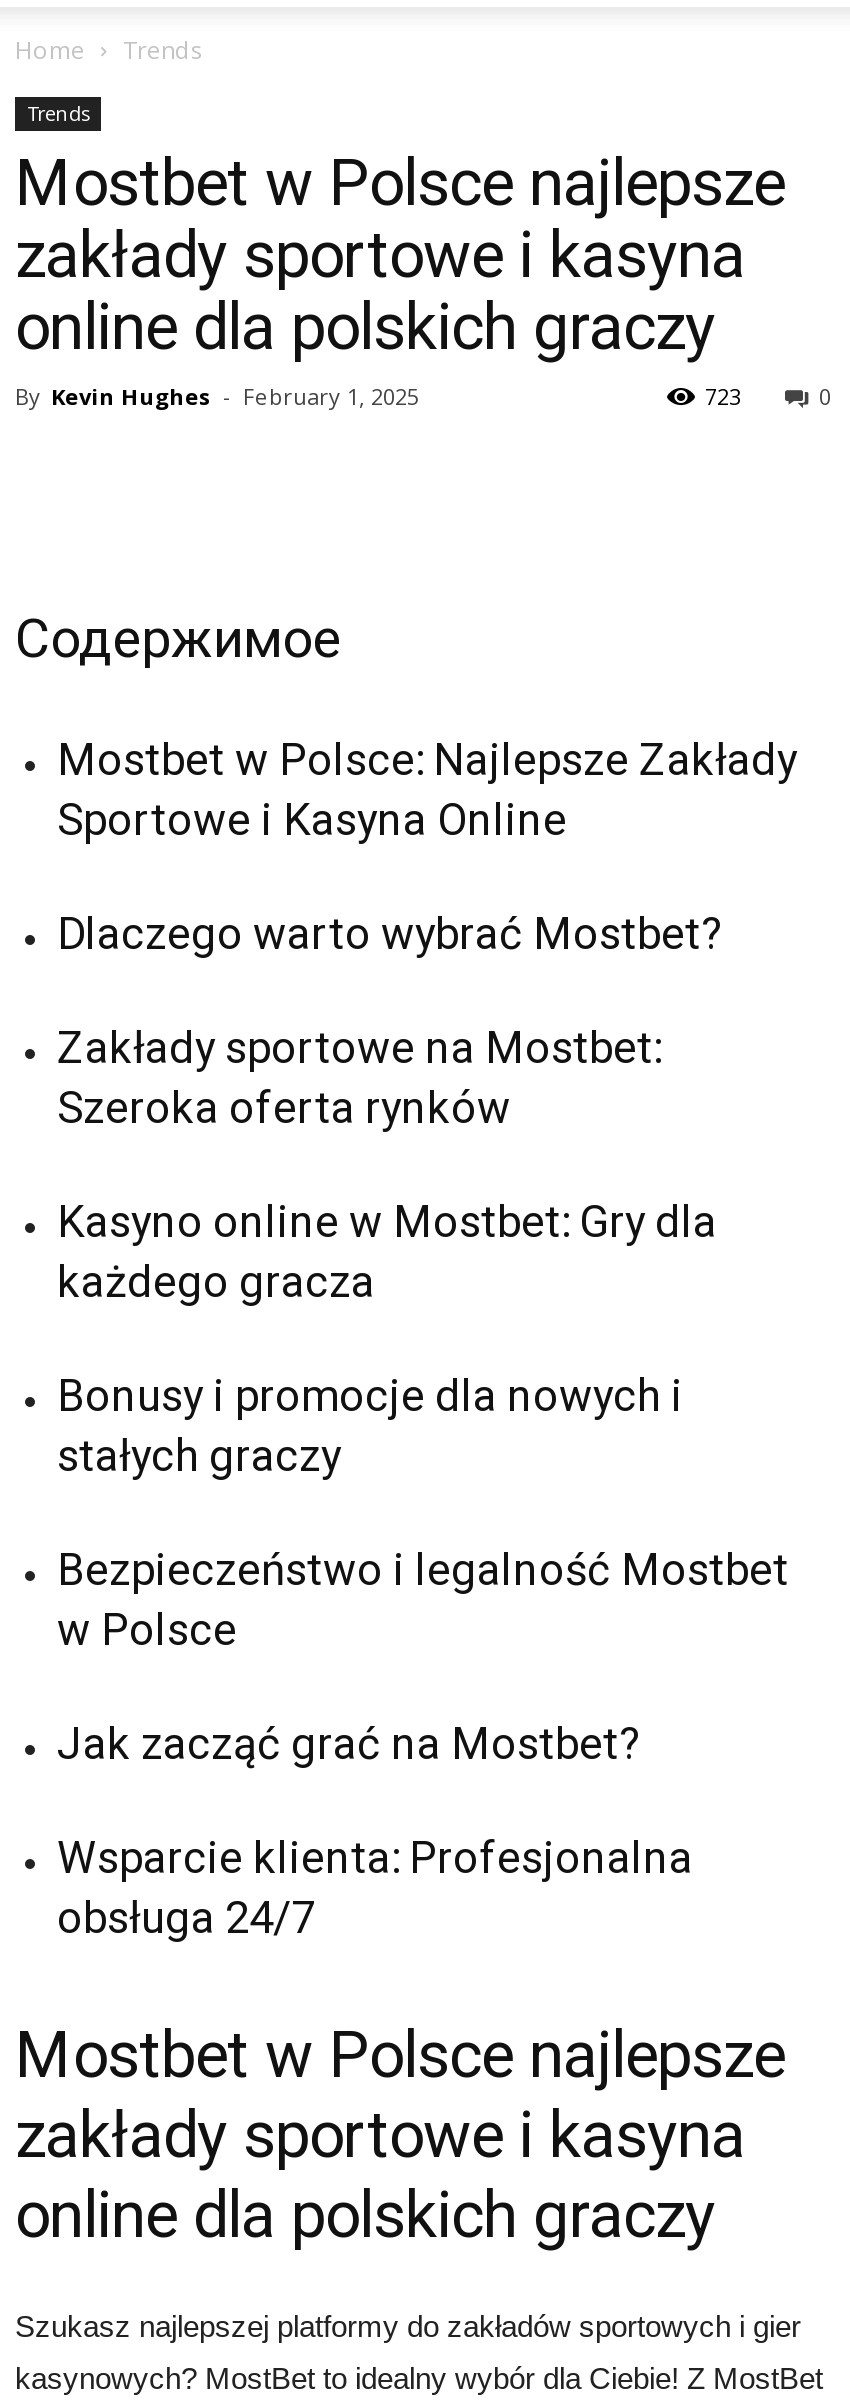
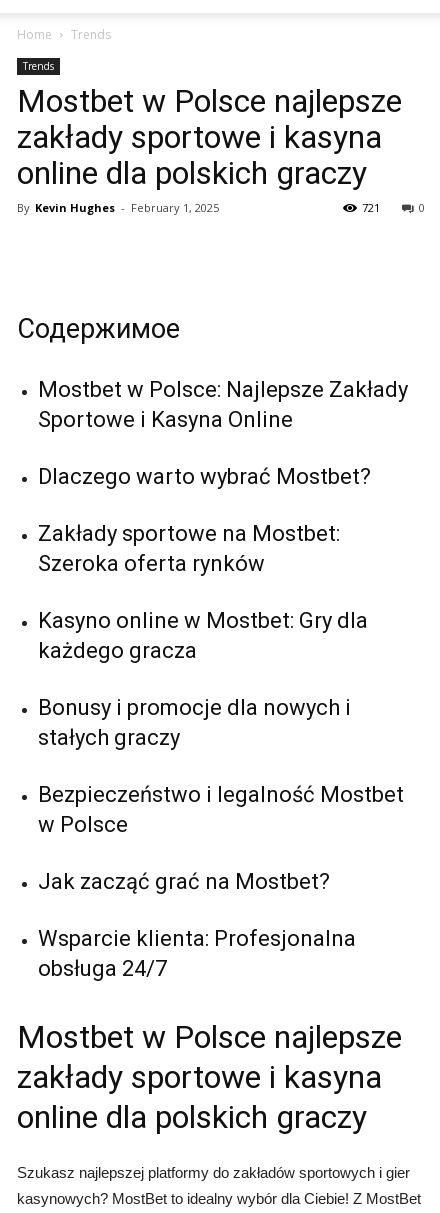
- 723
+ 721
